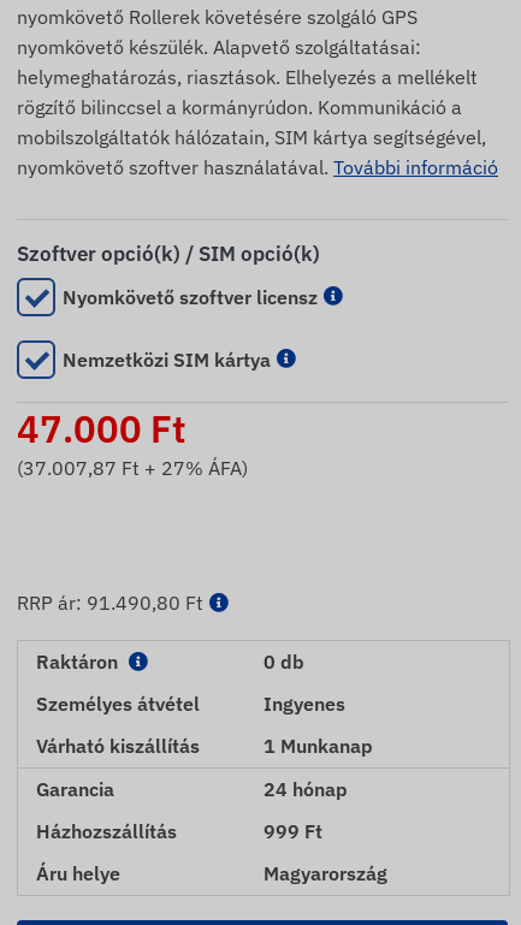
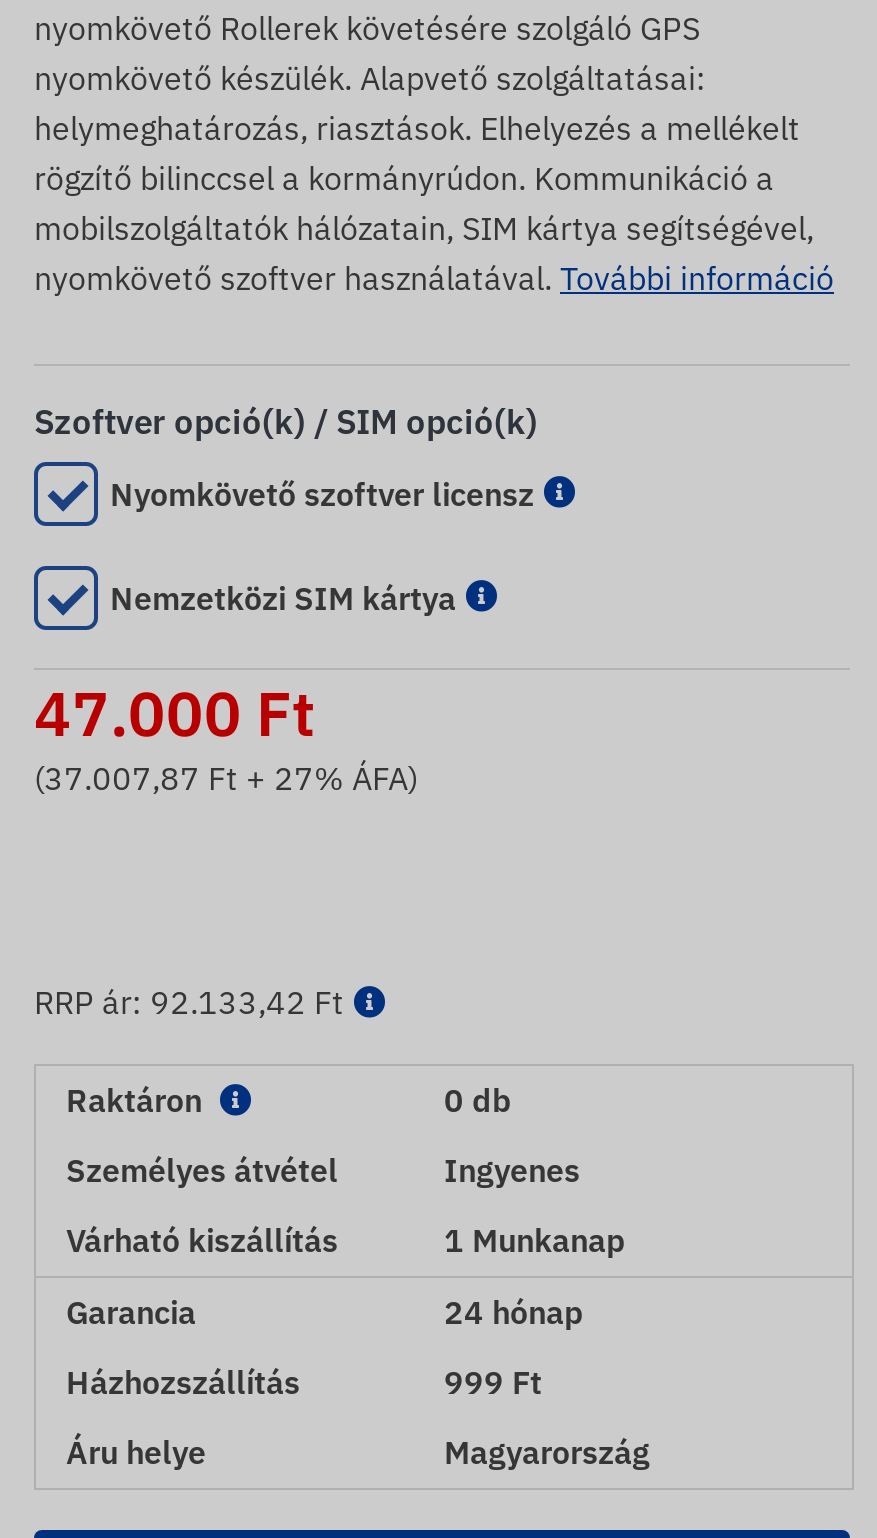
- RRP ár: 91.490,80 Ft
+ RRP ár: 92.133,42 Ft
